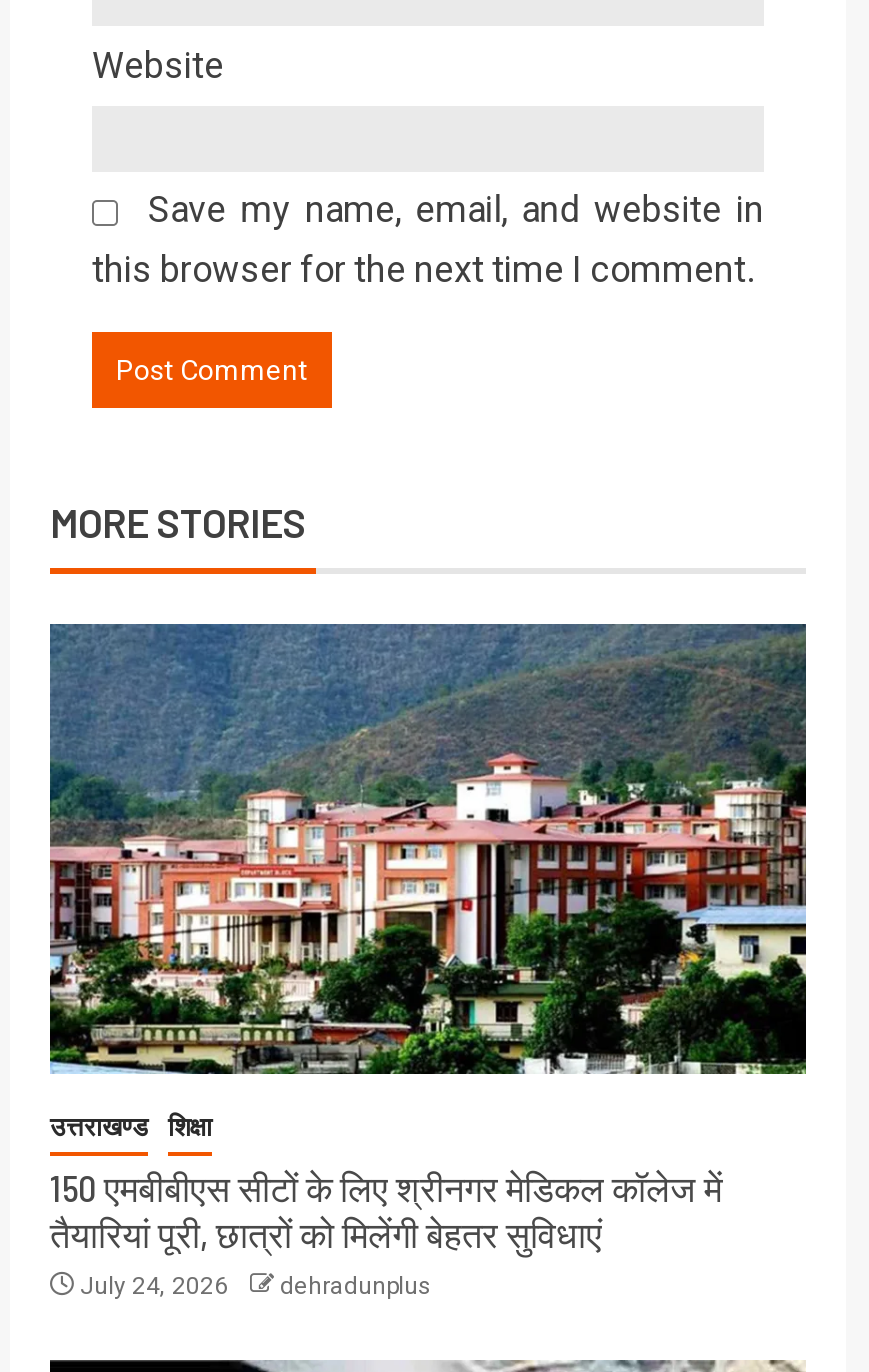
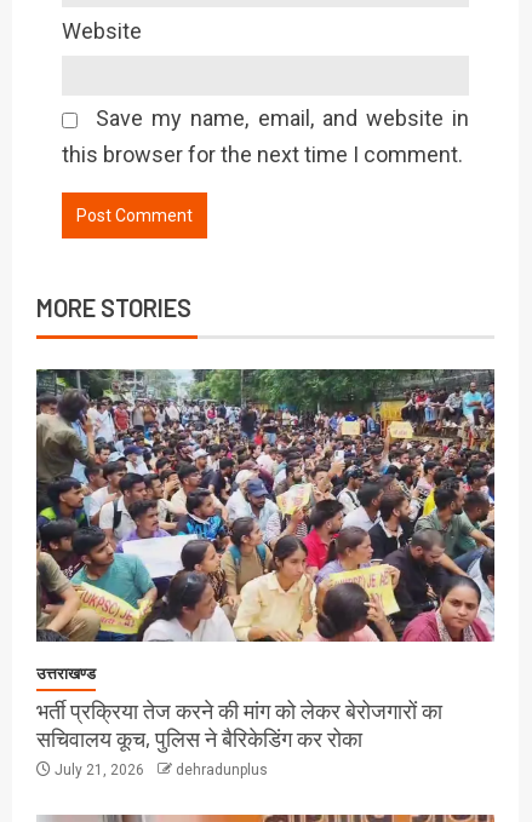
- [image]
+ [image]

- शिक्षा
- 150 एमबीबीएस सीटों के लिए श्रीनगर मेडिकल कॉलेज में
- तैयारियां पूरी, छात्रों को मिलेंगी बेहतर सुविधाएं
- July 24, 2026
+ भर्ती प्रक्रिया तेज करने की मांग को लेकर बेरोजगारों का
+ सचिवालय कूच, पुलिस ने बैरिकेडिंग कर रोका
+ July 21, 2026
